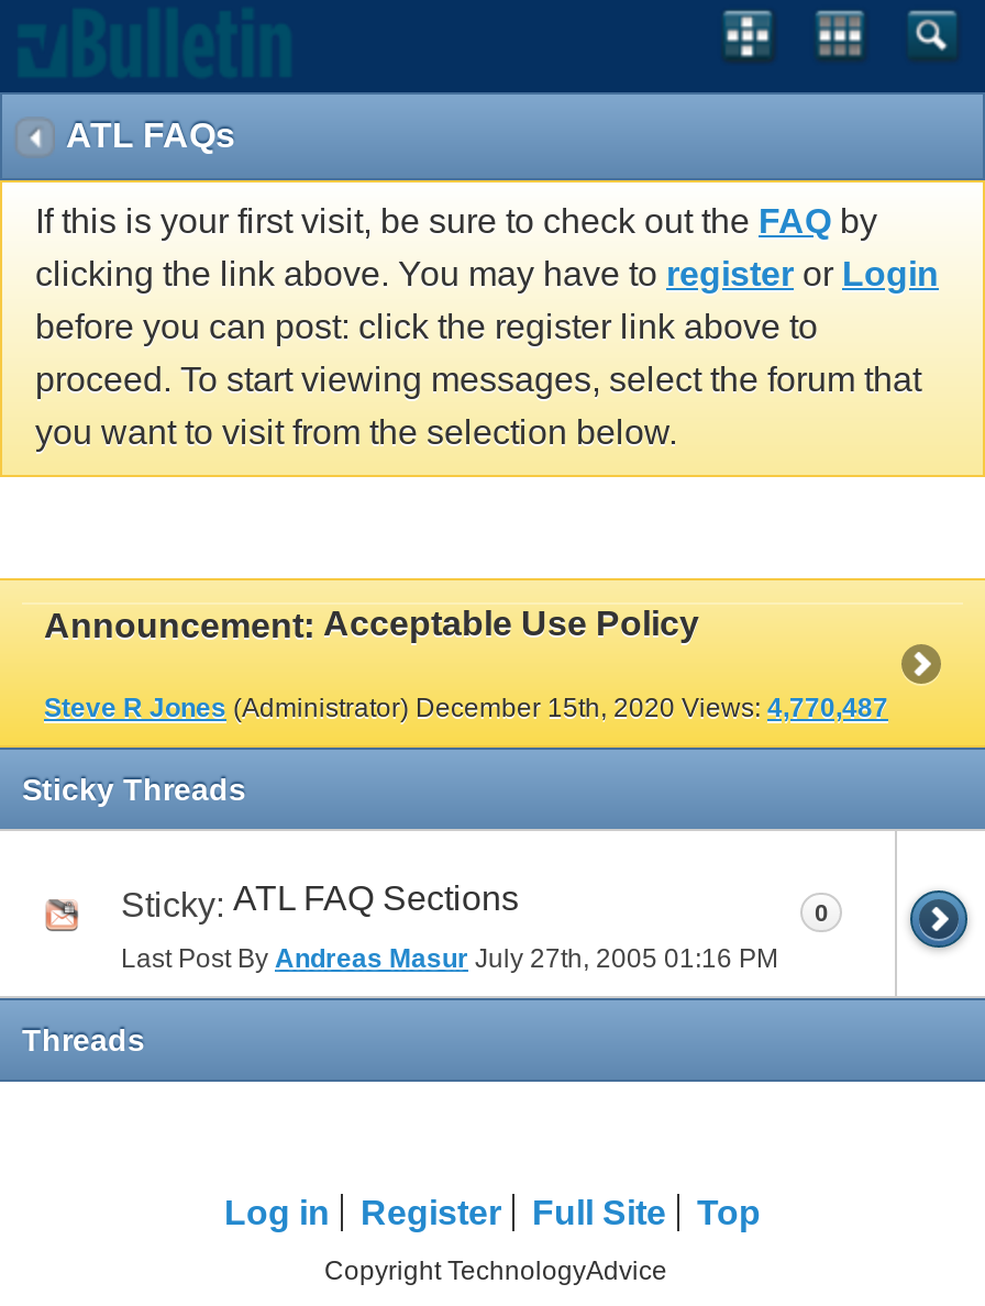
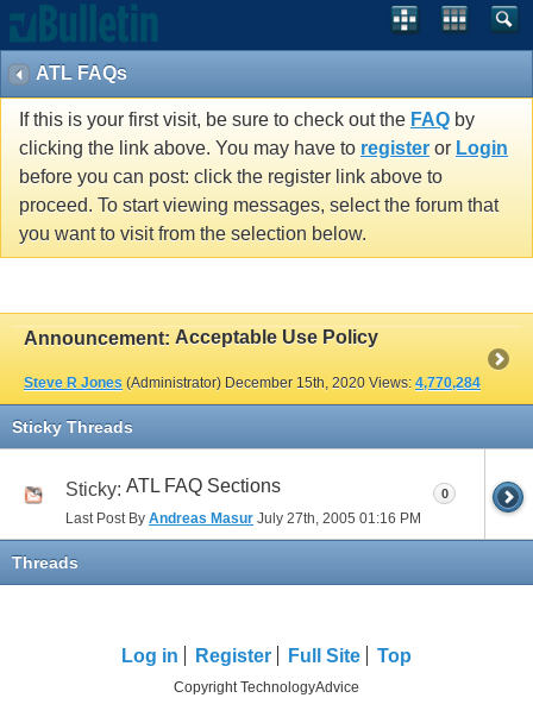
- Steve R Jones (Administrator) December 15th, 2020 Views: 4,770,487
+ Steve R Jones (Administrator) December 15th, 2020 Views: 4,770,284
